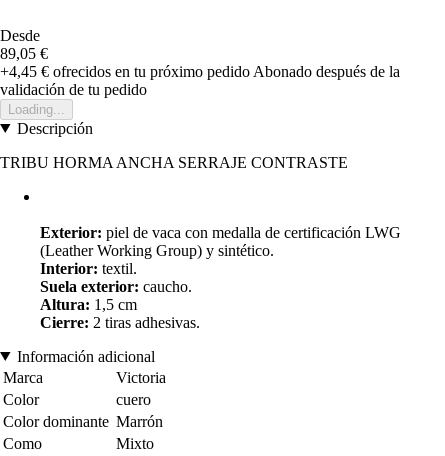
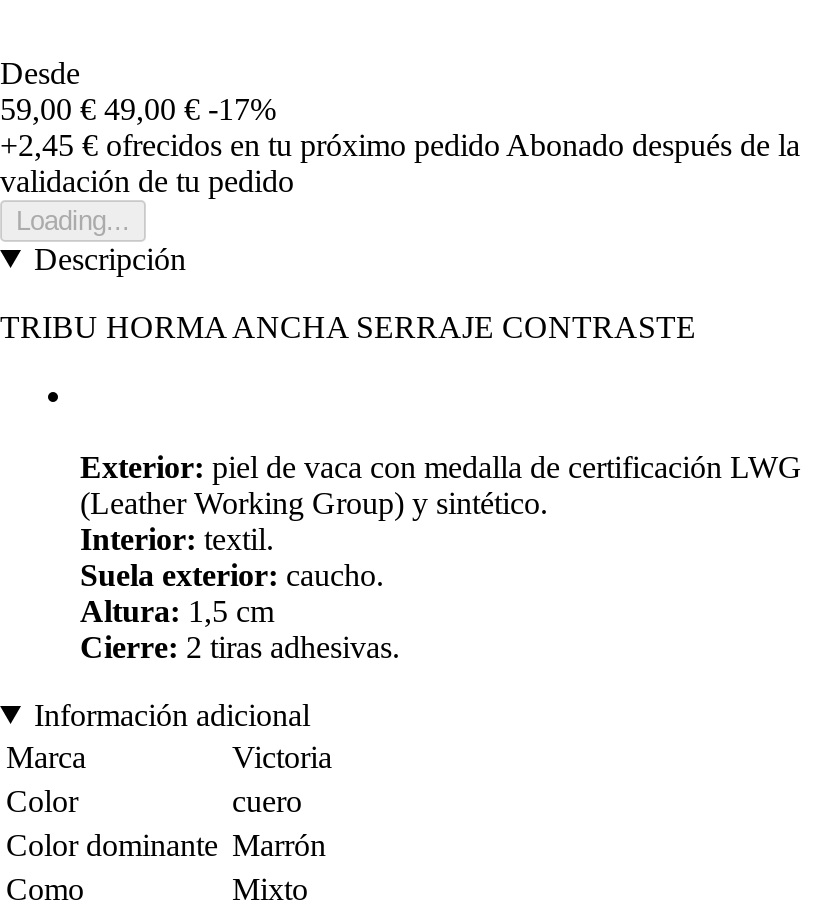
- 89,05 €
- +4,45 €ofrecidos en tu próximo pedido Abonado después de la
+ 59,00 € 49,00 € -17%
+ +2,45 €ofrecidos en tu próximo pedido Abonado después de la
